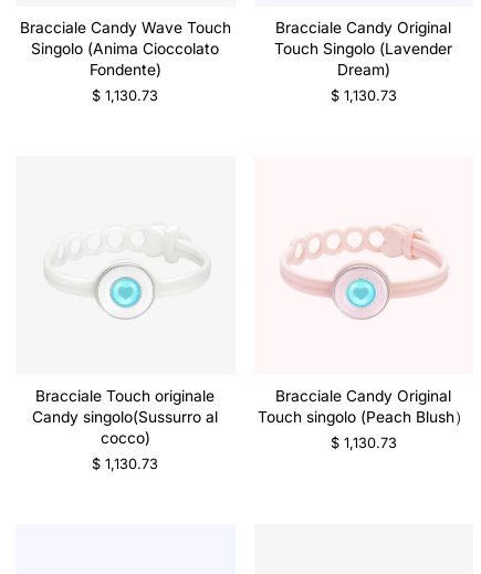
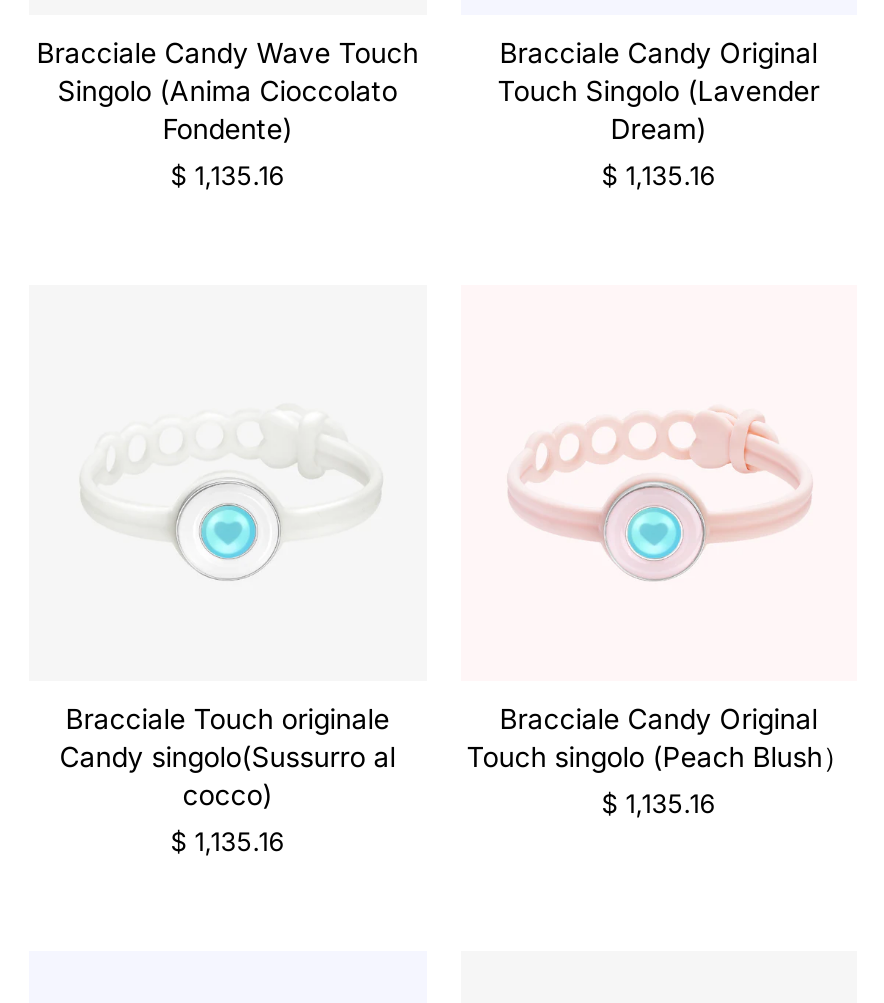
- $ 1,130.73
+ $ 1,135.16

- $ 1,130.73
+ $ 1,135.16

- $ 1,130.73
+ $ 1,135.16

- $ 1,130.73
+ $ 1,135.16
